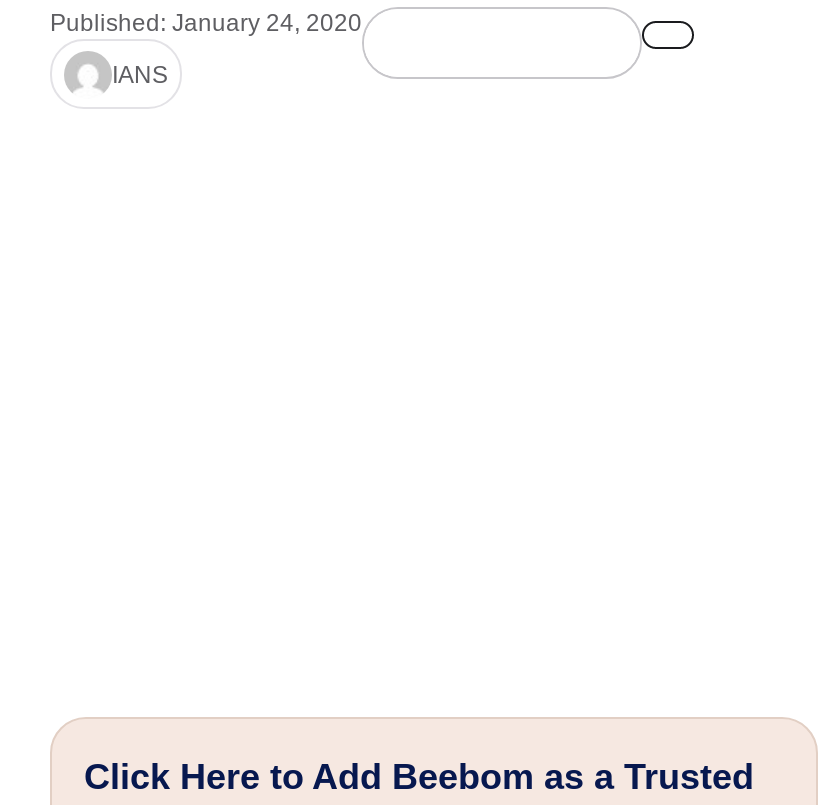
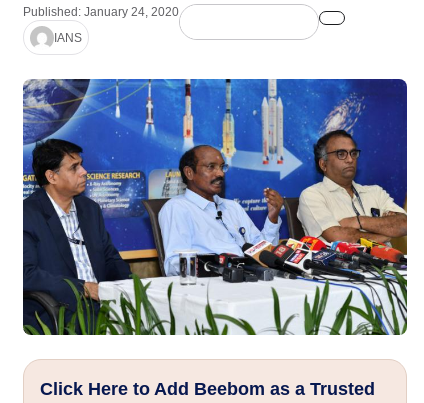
+ [image]
